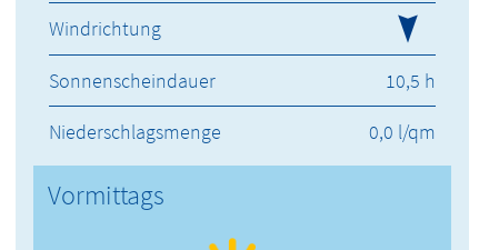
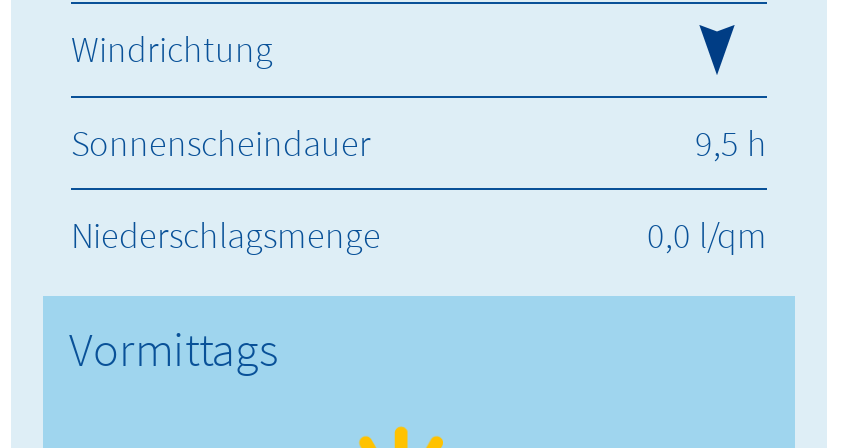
- 10,5 h
+ 9,5 h
